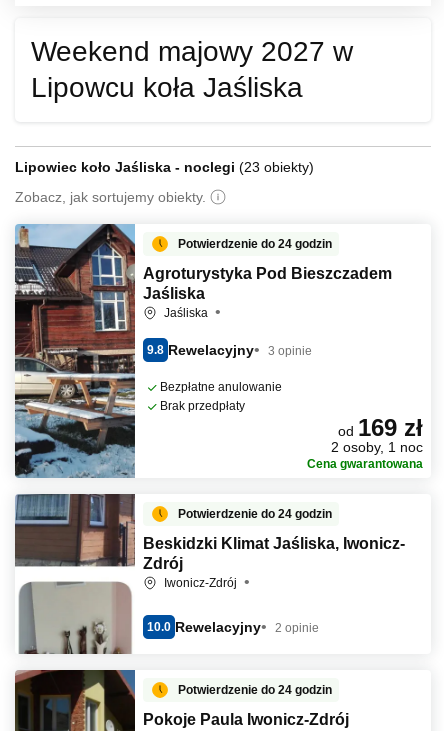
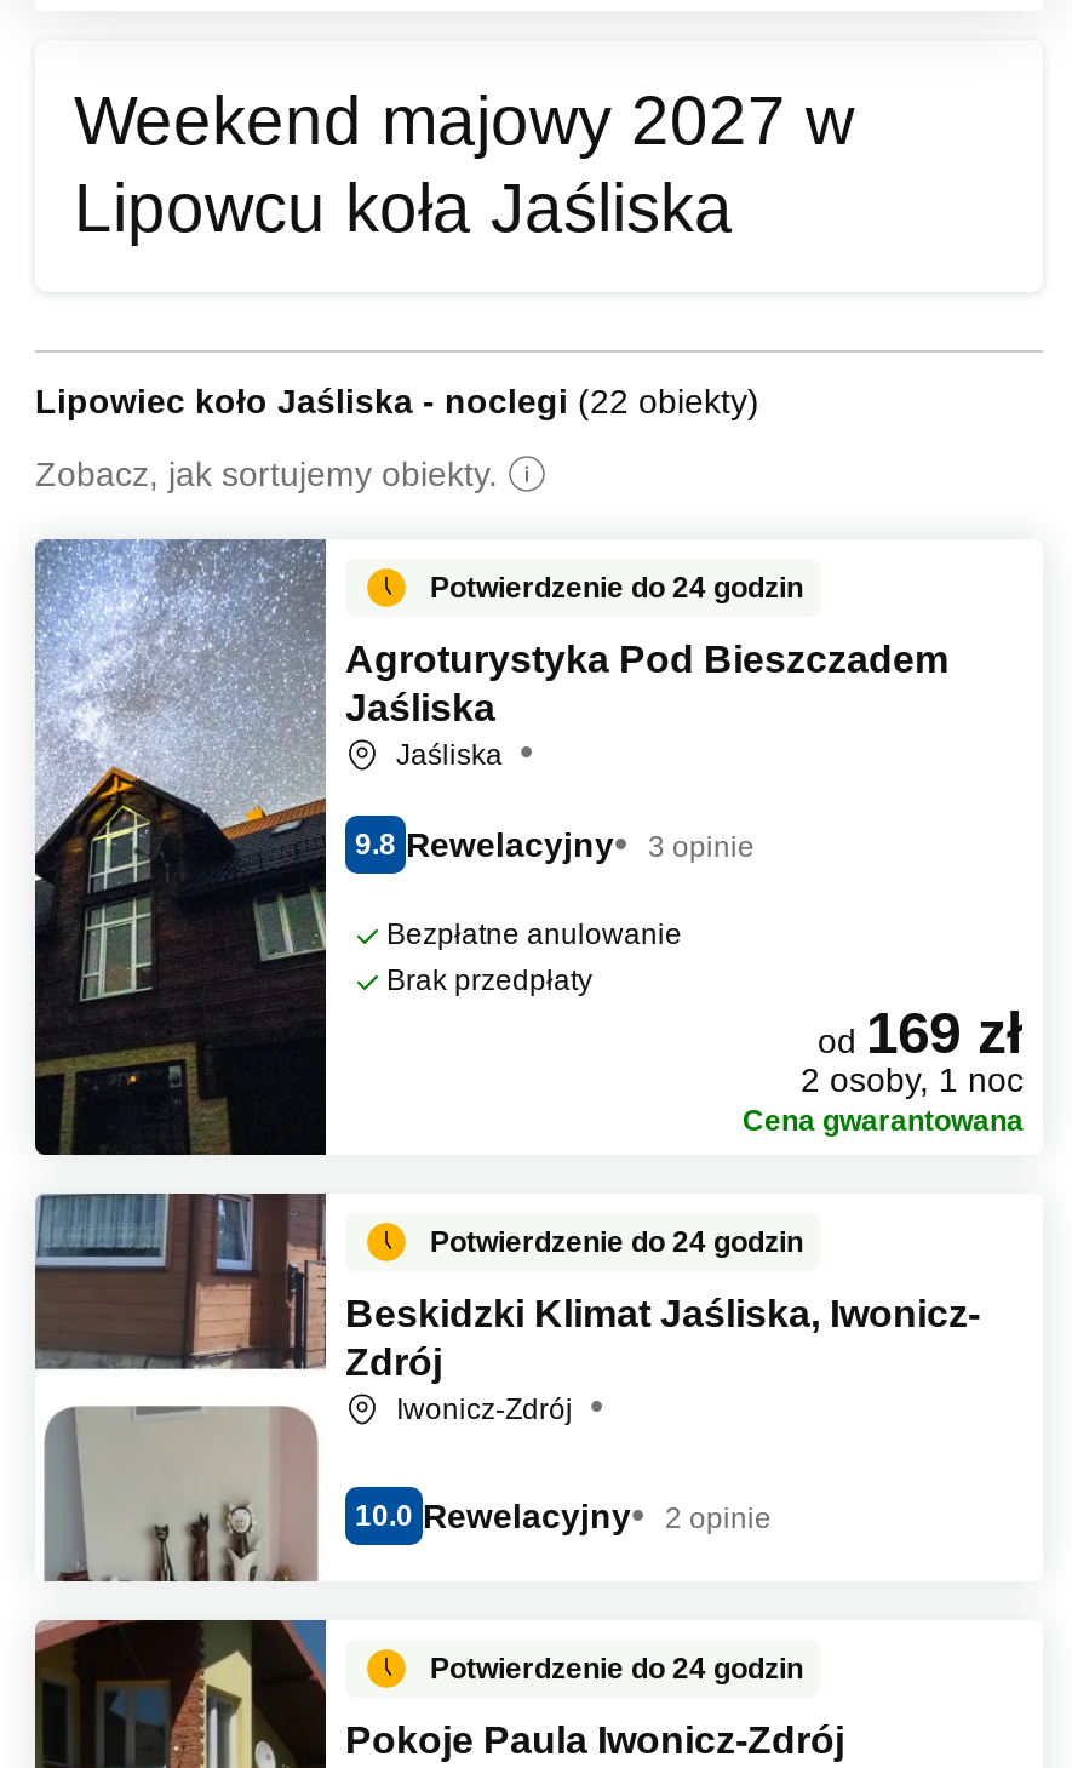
- Lipowiec koło Jaśliska - noclegi (23 obiekty)
+ Lipowiec koło Jaśliska - noclegi (22 obiekty)

- [image]
+ [image]
